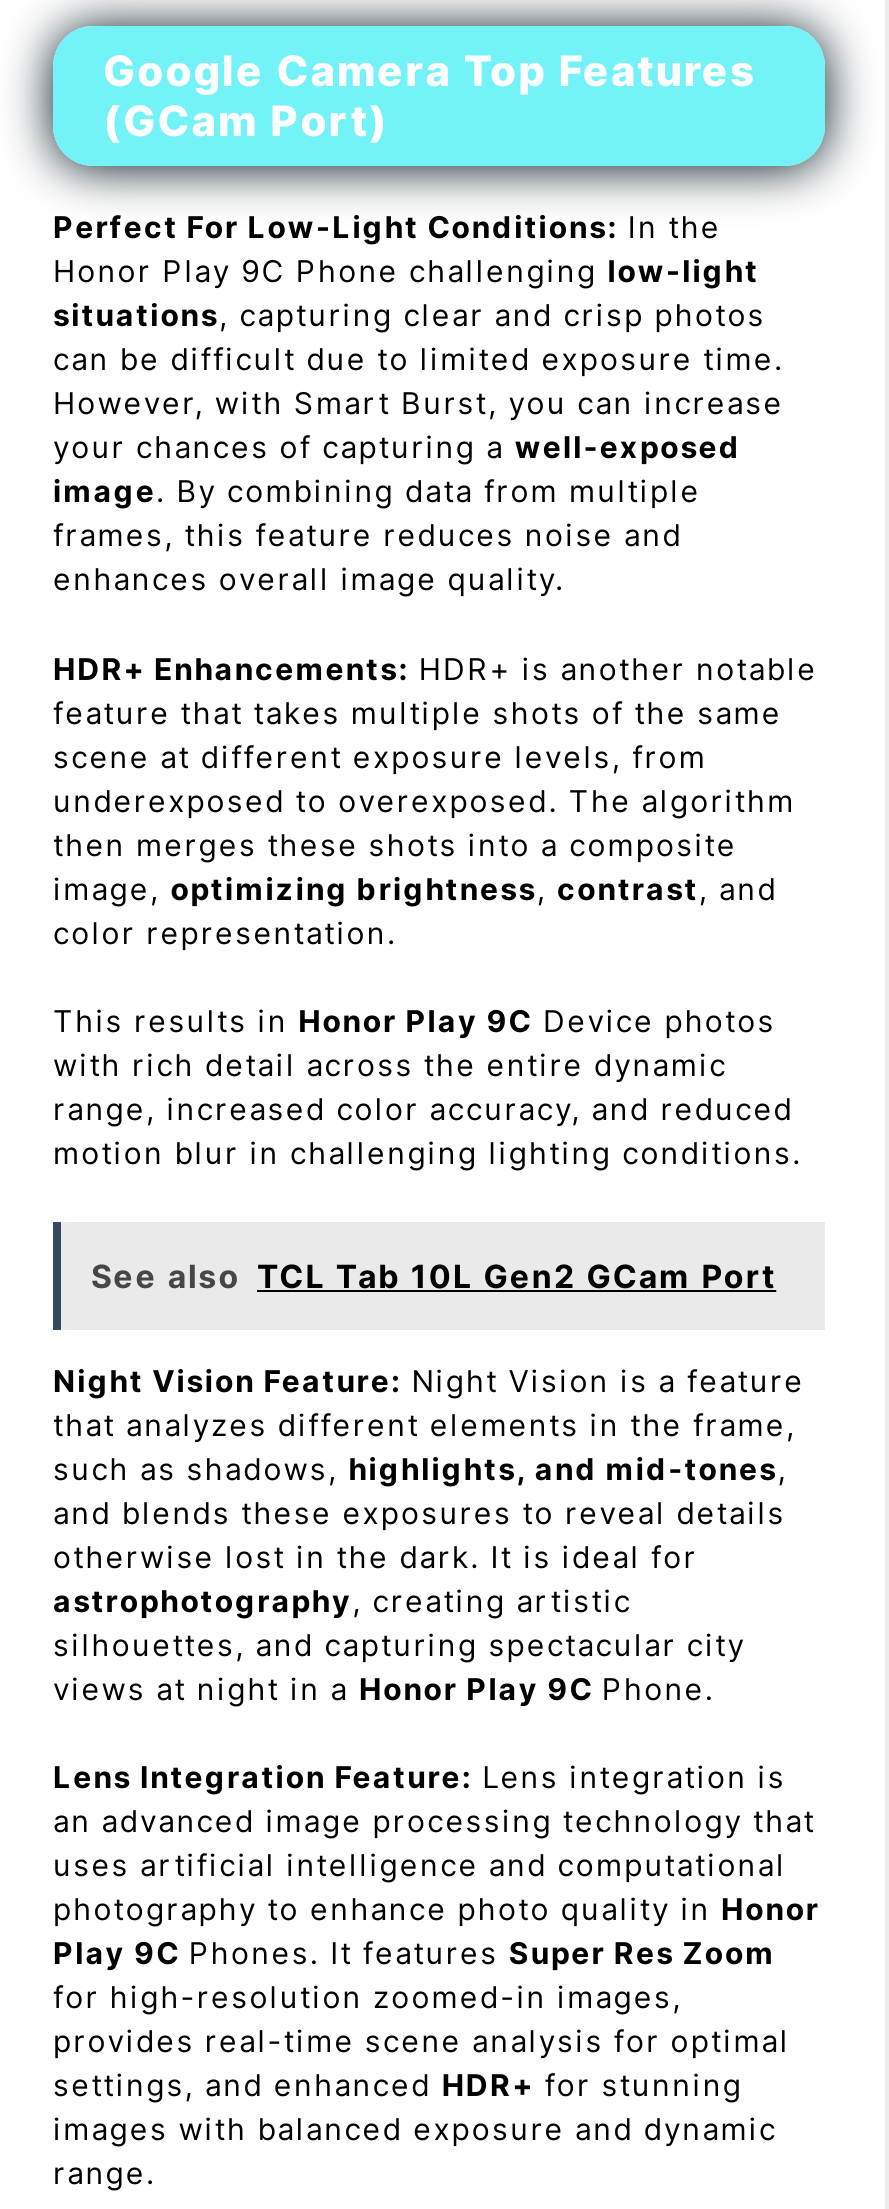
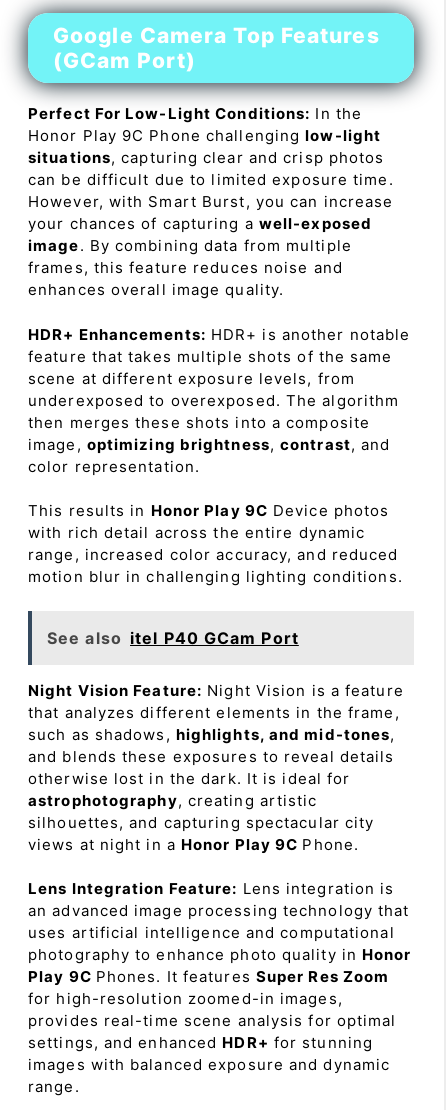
- See also TCL Tab 10L Gen2 GCam Port
+ See also itel P40 GCam Port
